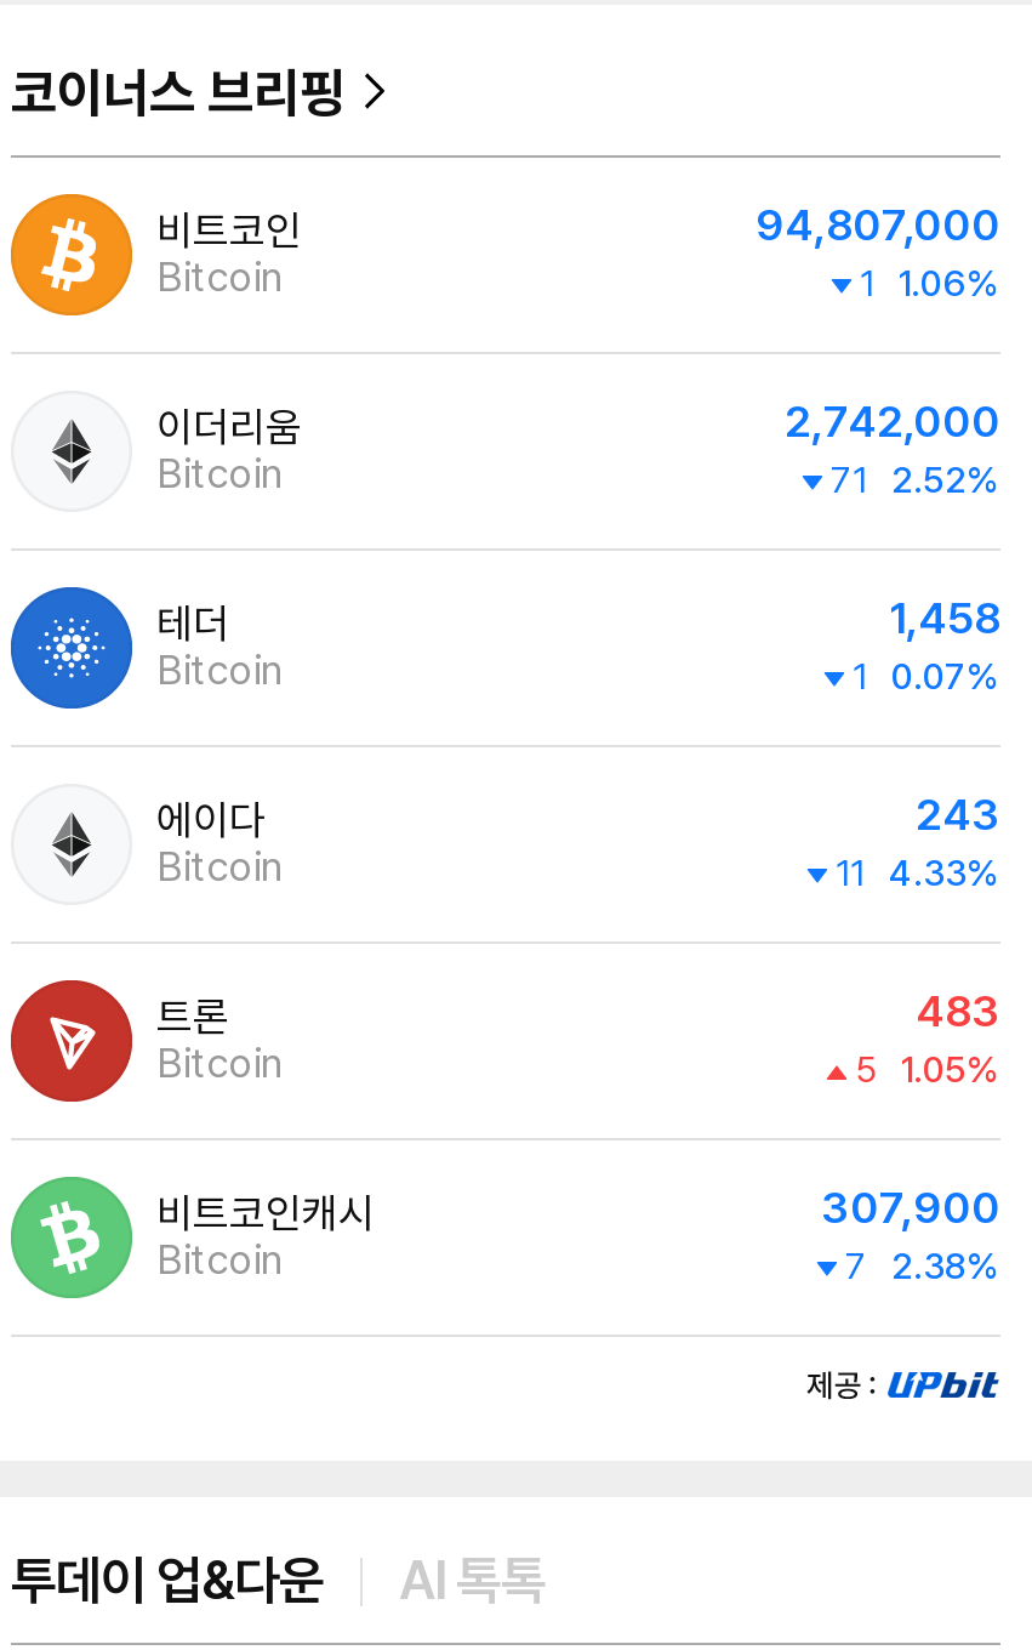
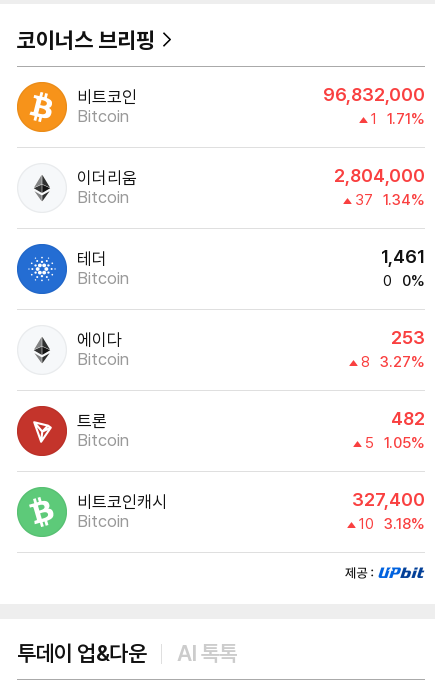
- 94,807,000
+ 96,832,000

- 1 1.06%
+ 1 1.71%

- 2,742,000
+ 2,804,000

- 71 2.52%
+ 37 1.34%

- 1,458
+ 1,461

- 1 0.07%
+ 0 0%

- 243
+ 253

- 11 4.33%
+ 8 3.27%

- 483
+ 482

- 307,900
+ 327,400

- 7 2.38%
+ 10 3.18%
